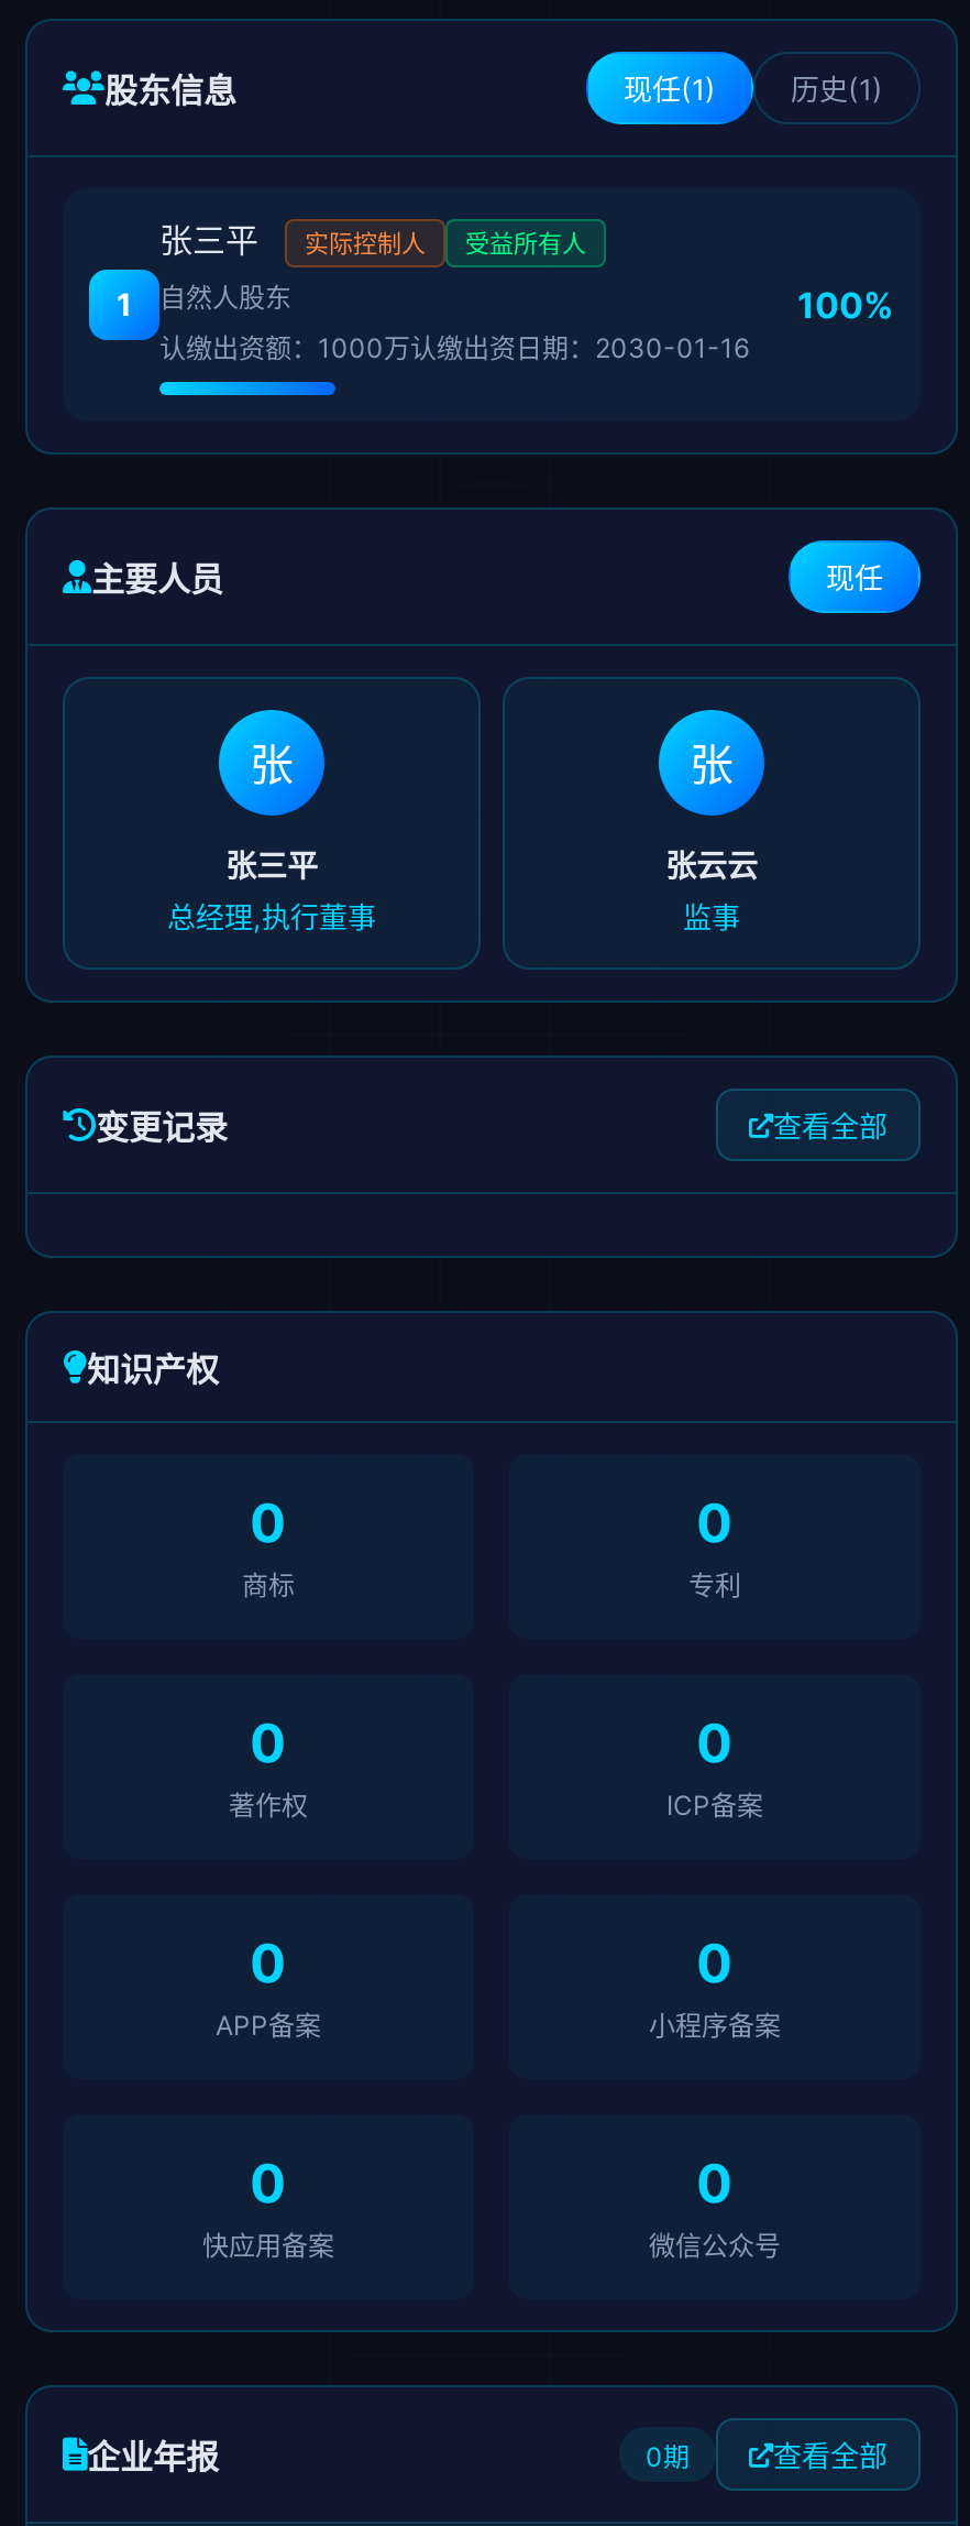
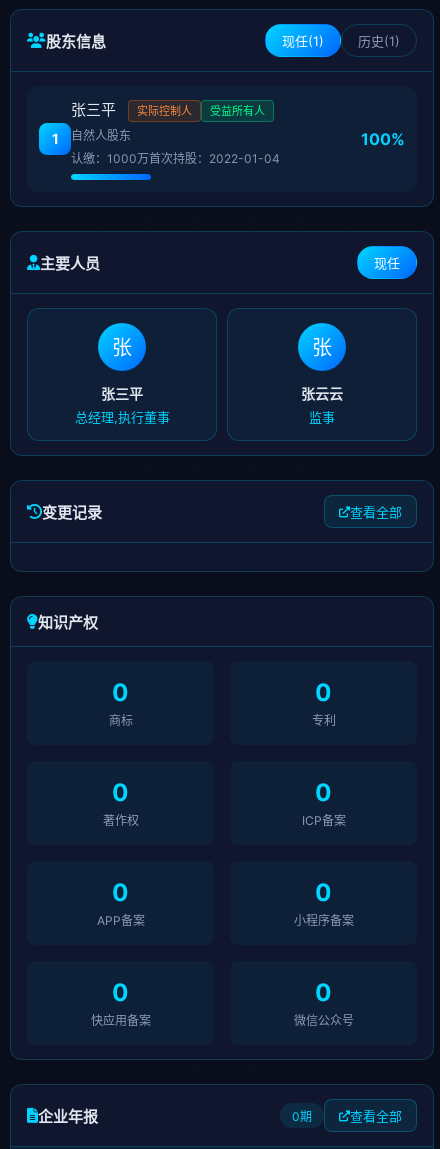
- 认缴出资额：1000万认缴出资日期：2030-01-16
+ 认缴：1000万首次持股：2022-01-04
